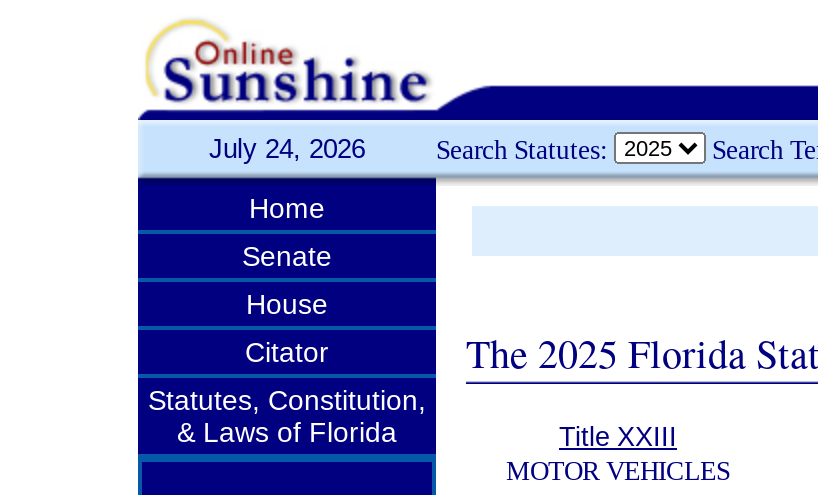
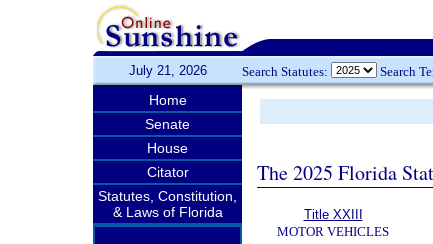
- July 24, 2026
+ July 21, 2026
